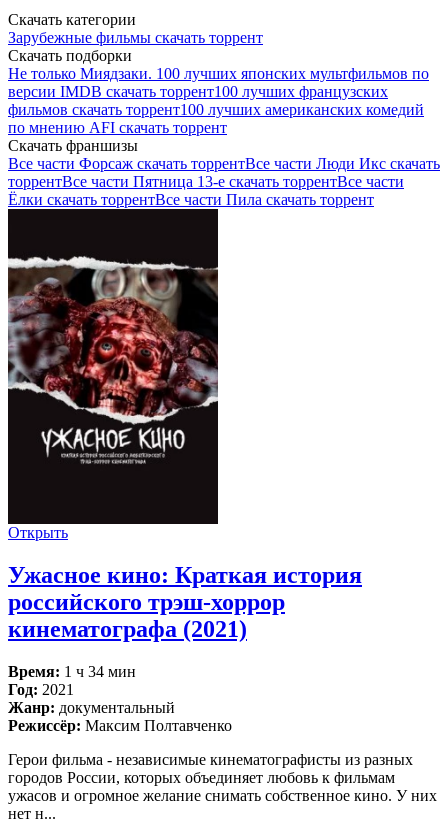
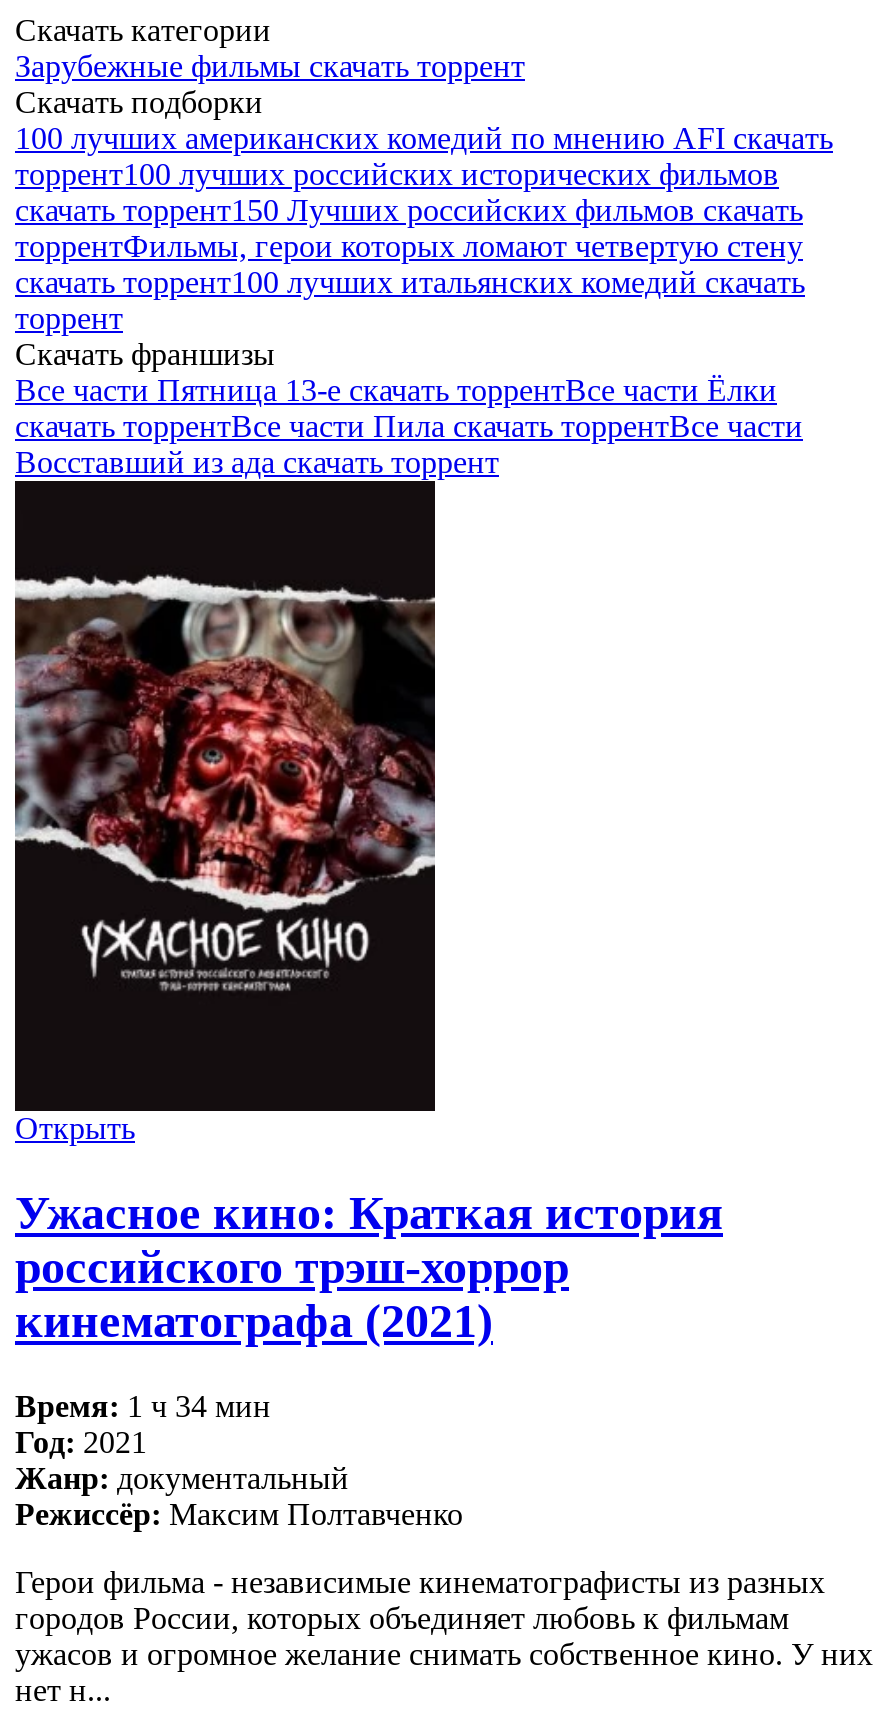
- Не только Миядзаки. 100 лучших японских мультфильмов по
- версии IMDB скачать торрент100 лучших французских
- фильмов скачать торрент100 лучших американских комедий
- по мнению AFI скачать торрент
+ 100 лучших американских комедий по мнению AFI скачать
+ торрент100 лучших российских исторических фильмов
+ скачать торрент150 Лучших российских фильмов скачать
+ торрентФильмы, герои которых ломают четвертую стену
+ скачать торрент100 лучших итальянских комедий скачать
+ торрент

- Все части Форсаж скачать торрентВсе части Люди Икс скачать
- торрентВсе части Пятница 13-е скачать торрентВсе части
- Ёлки скачать торрентВсе части Пила скачать торрент
+ Все части Пятница 13-е скачать торрентВсе части Ёлки
+ скачать торрентВсе части Пила скачать торрентВсе части
+ Восставший из ада скачать торрент
